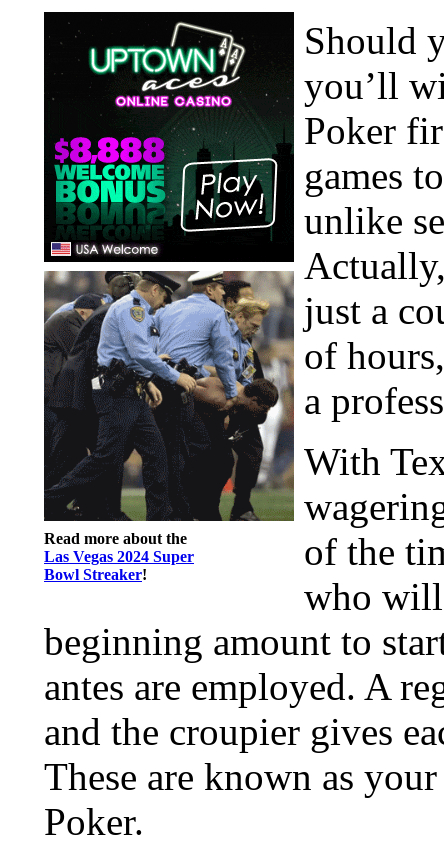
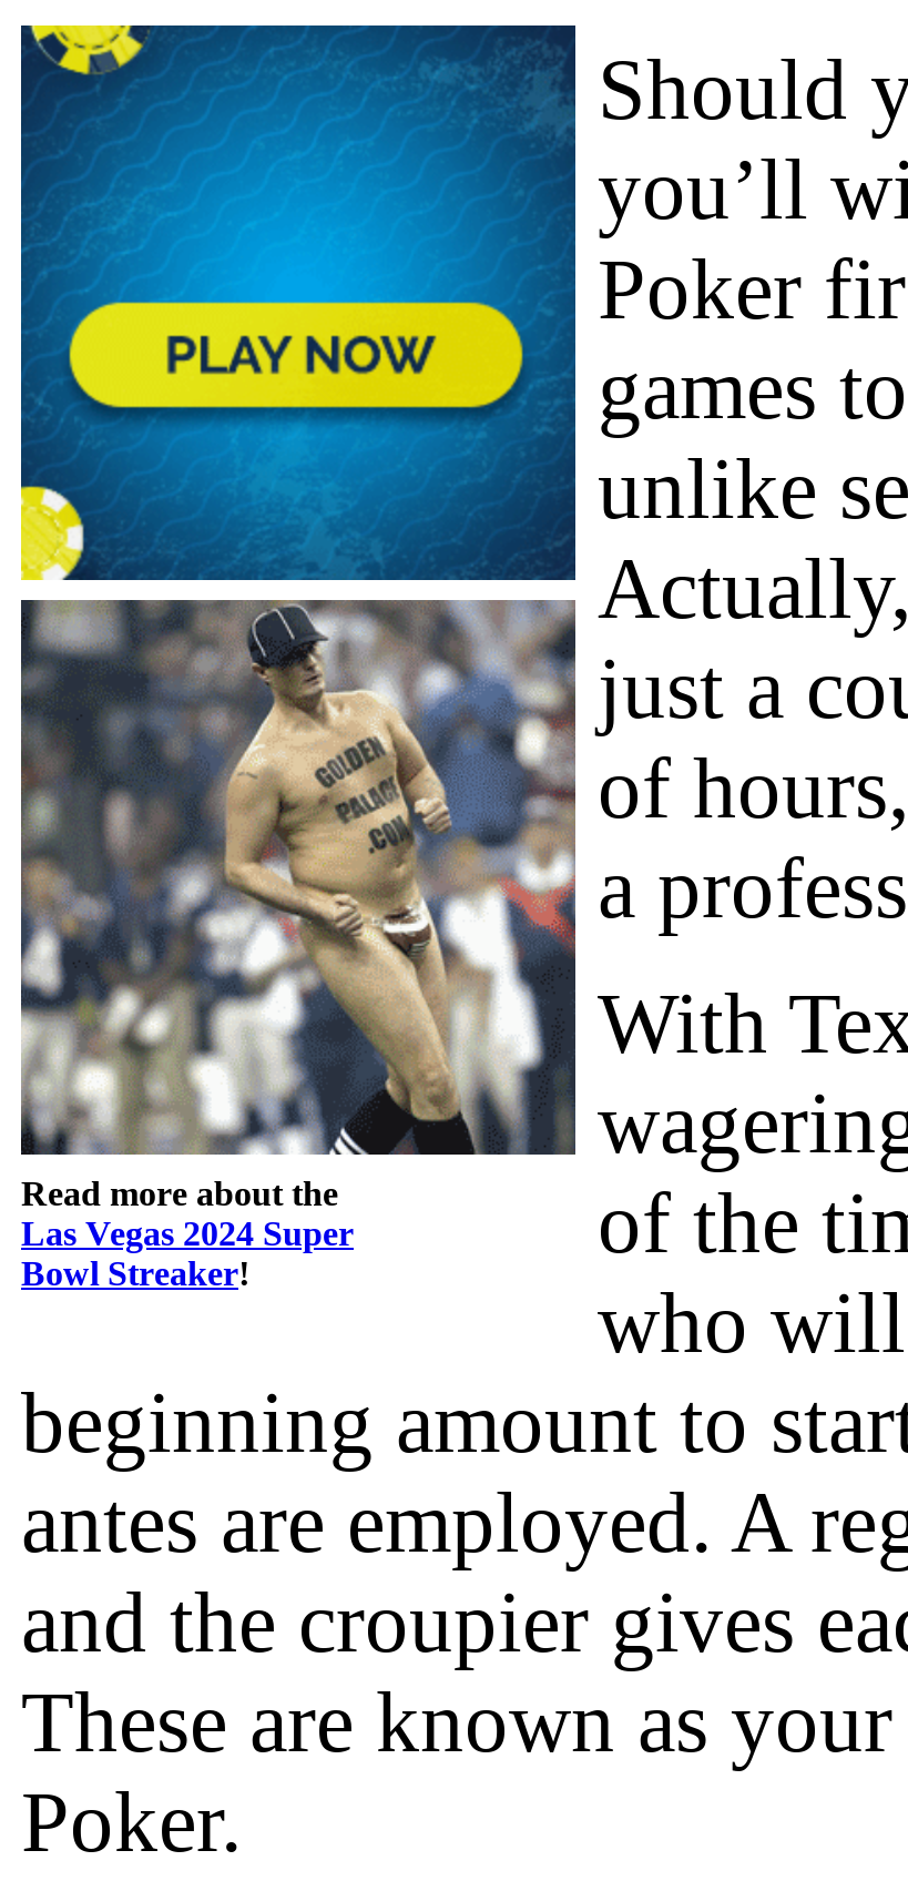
- [image]
+ [image]

- [image]
+ [image]
